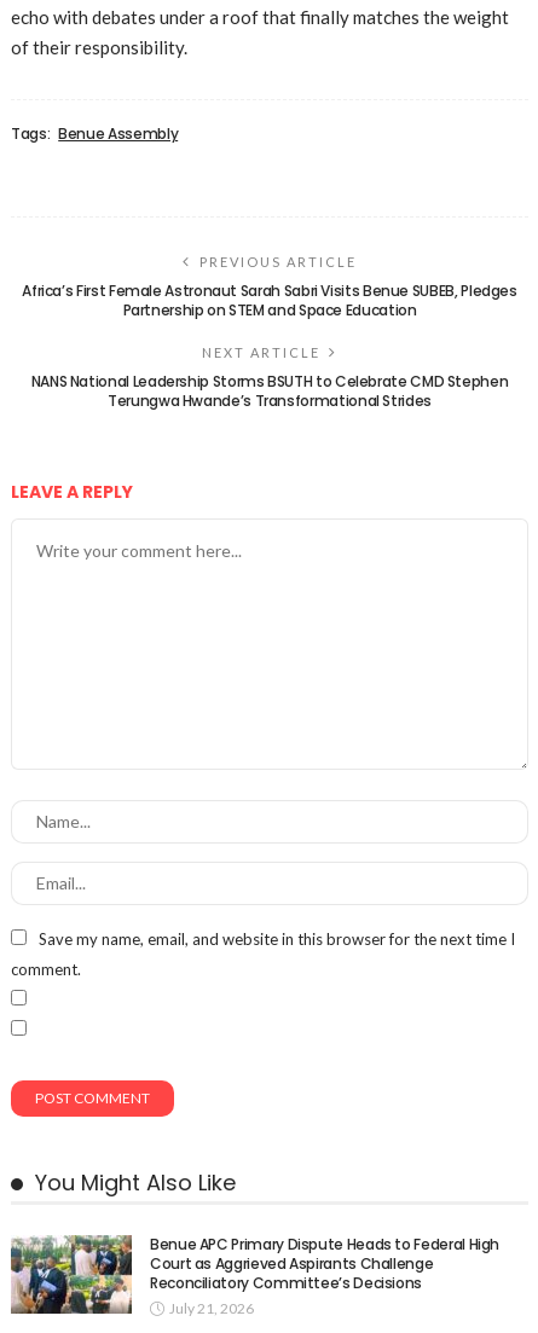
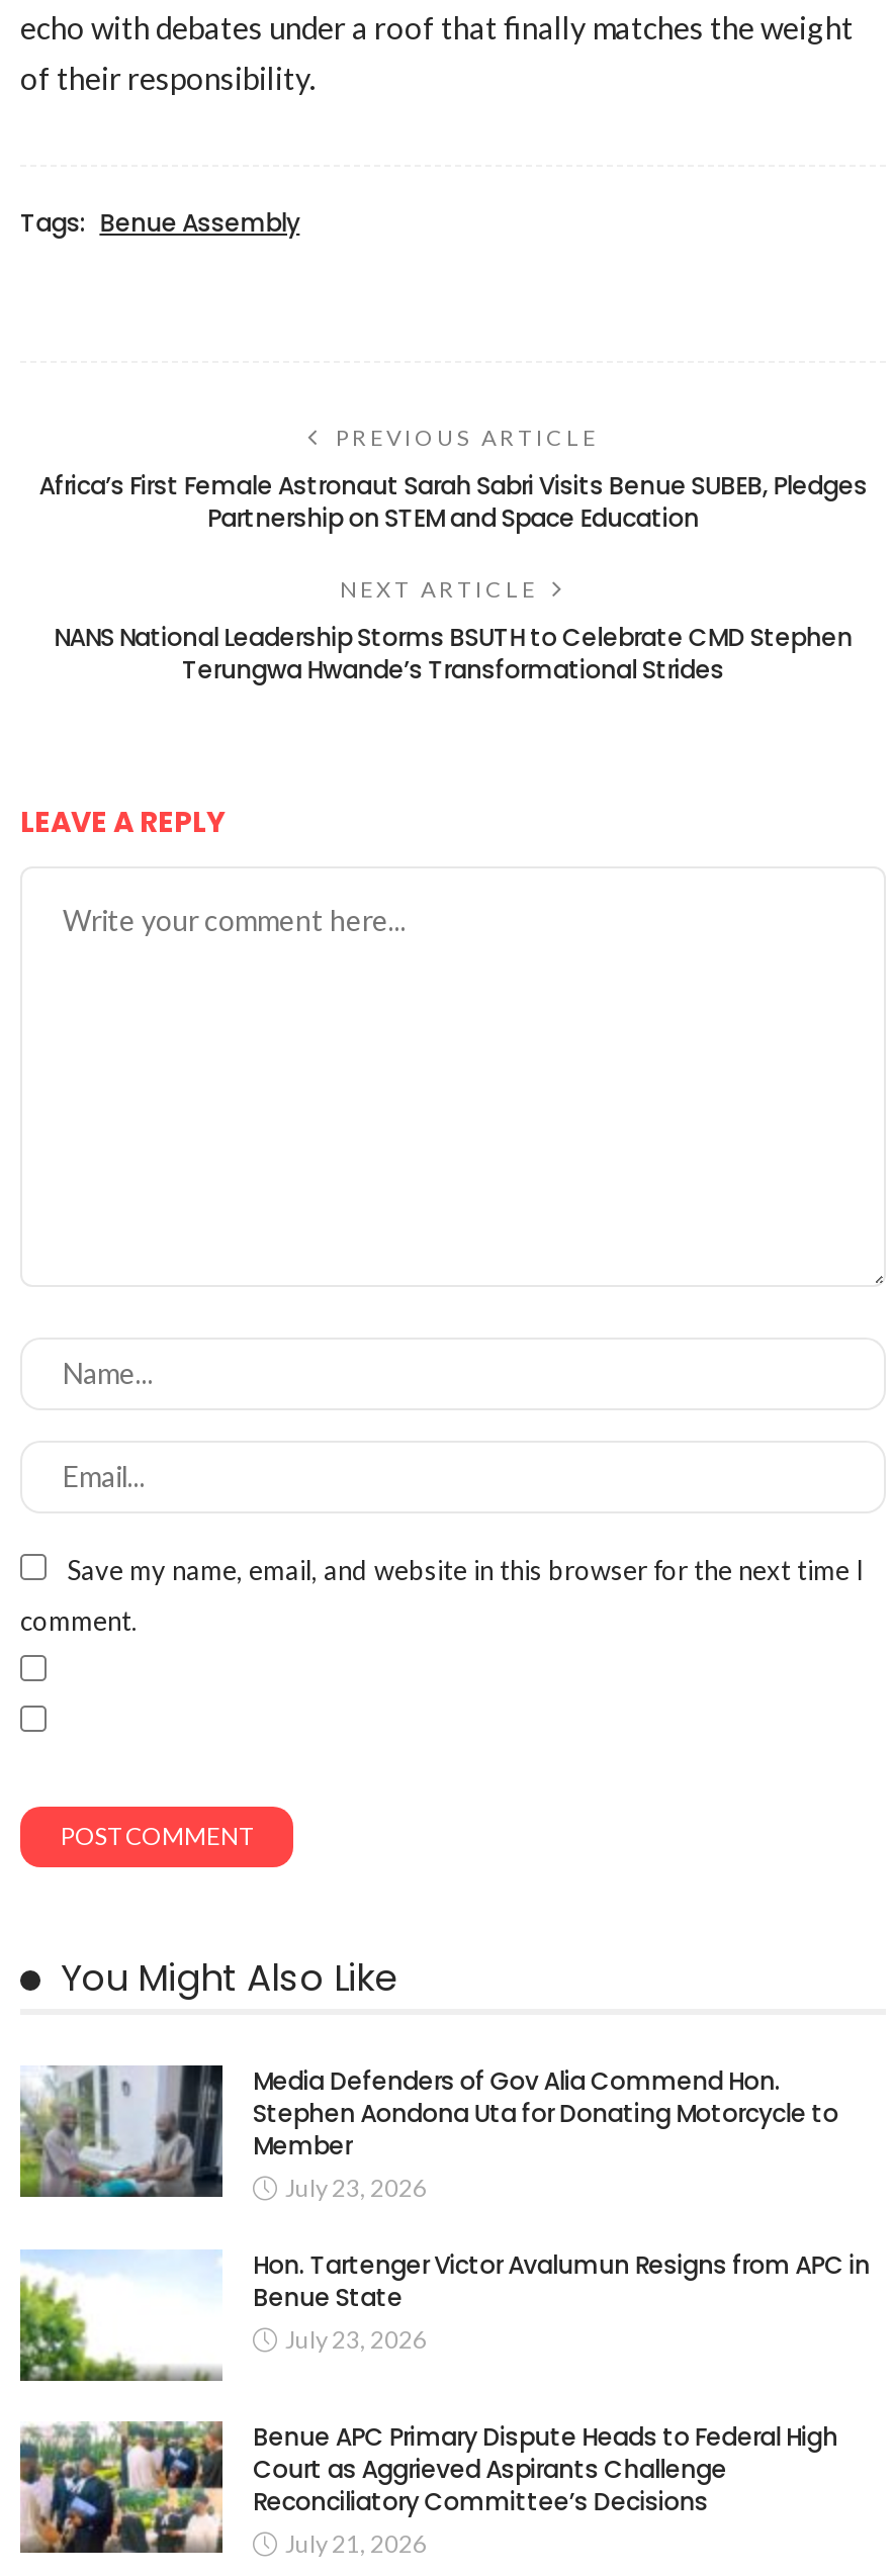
+ [image]
+ Media Defenders of Gov Alia Commend Hon.
+ Stephen Aondona Uta for Donating Motorcycle to
+ Member
+ July 23, 2026
+ Hon. Tartenger Victor Avalumun Resigns from APC in
+ Benue State
+ July 23, 2026

+ [image]
